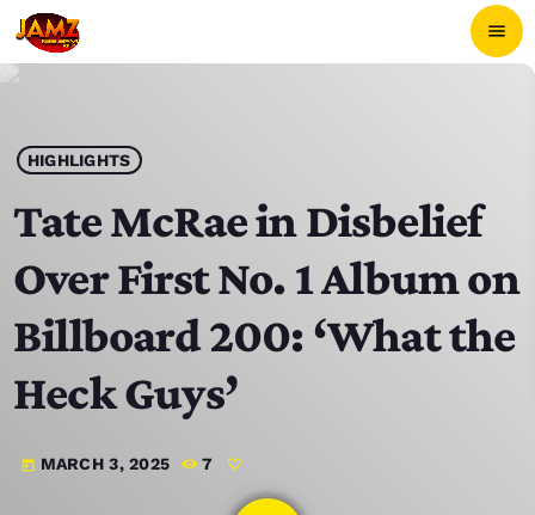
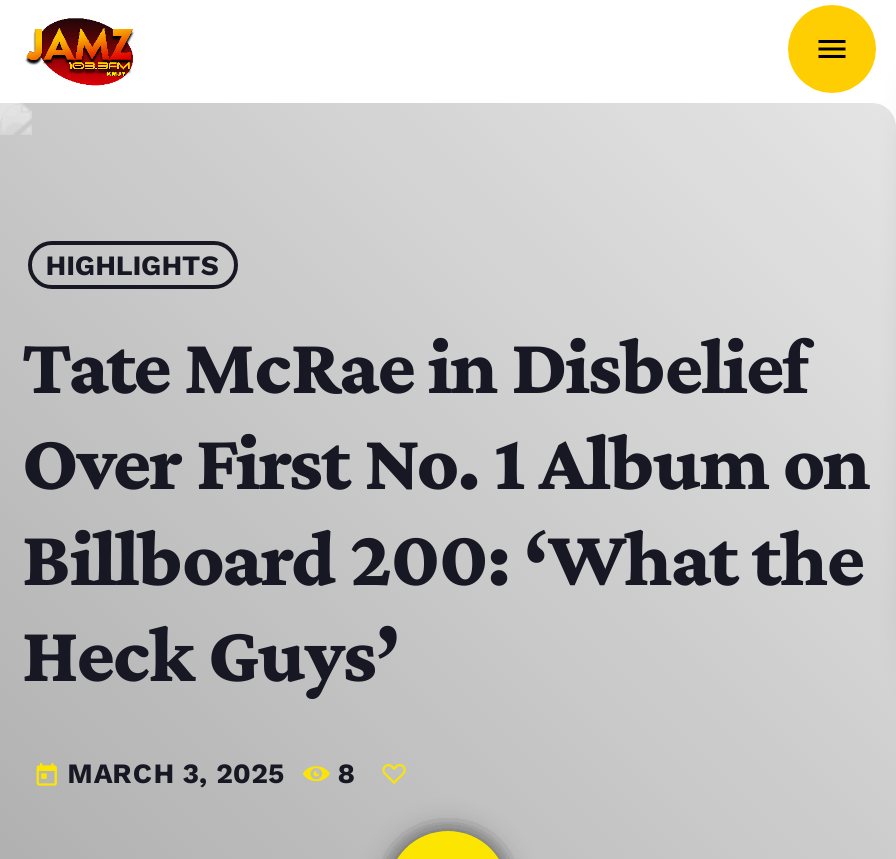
- 7
+ 8
